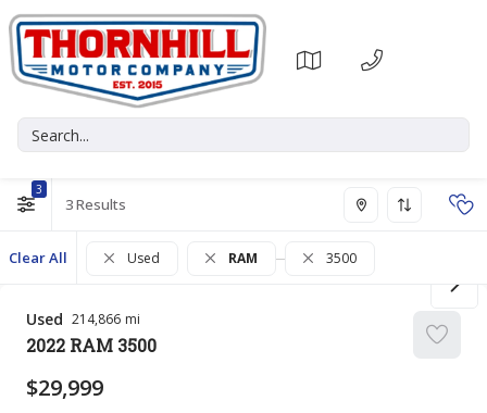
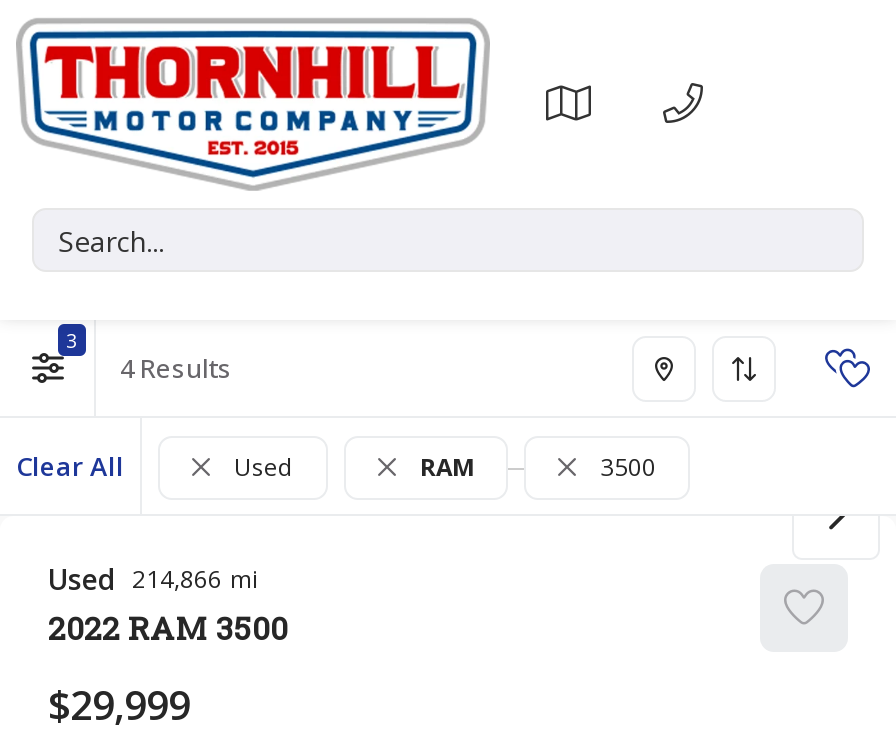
- 3
+ 4
